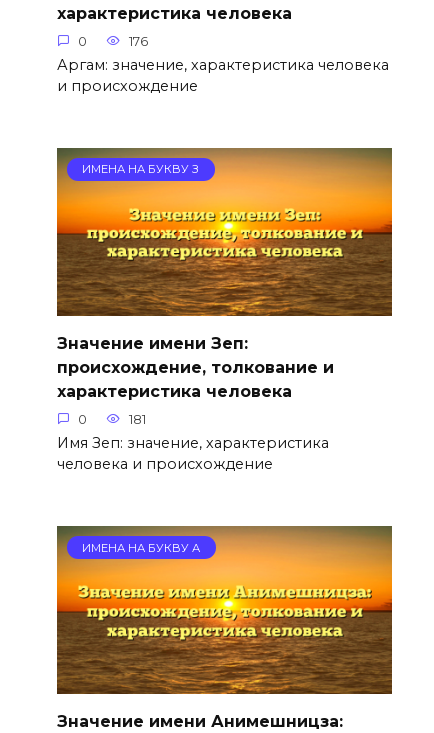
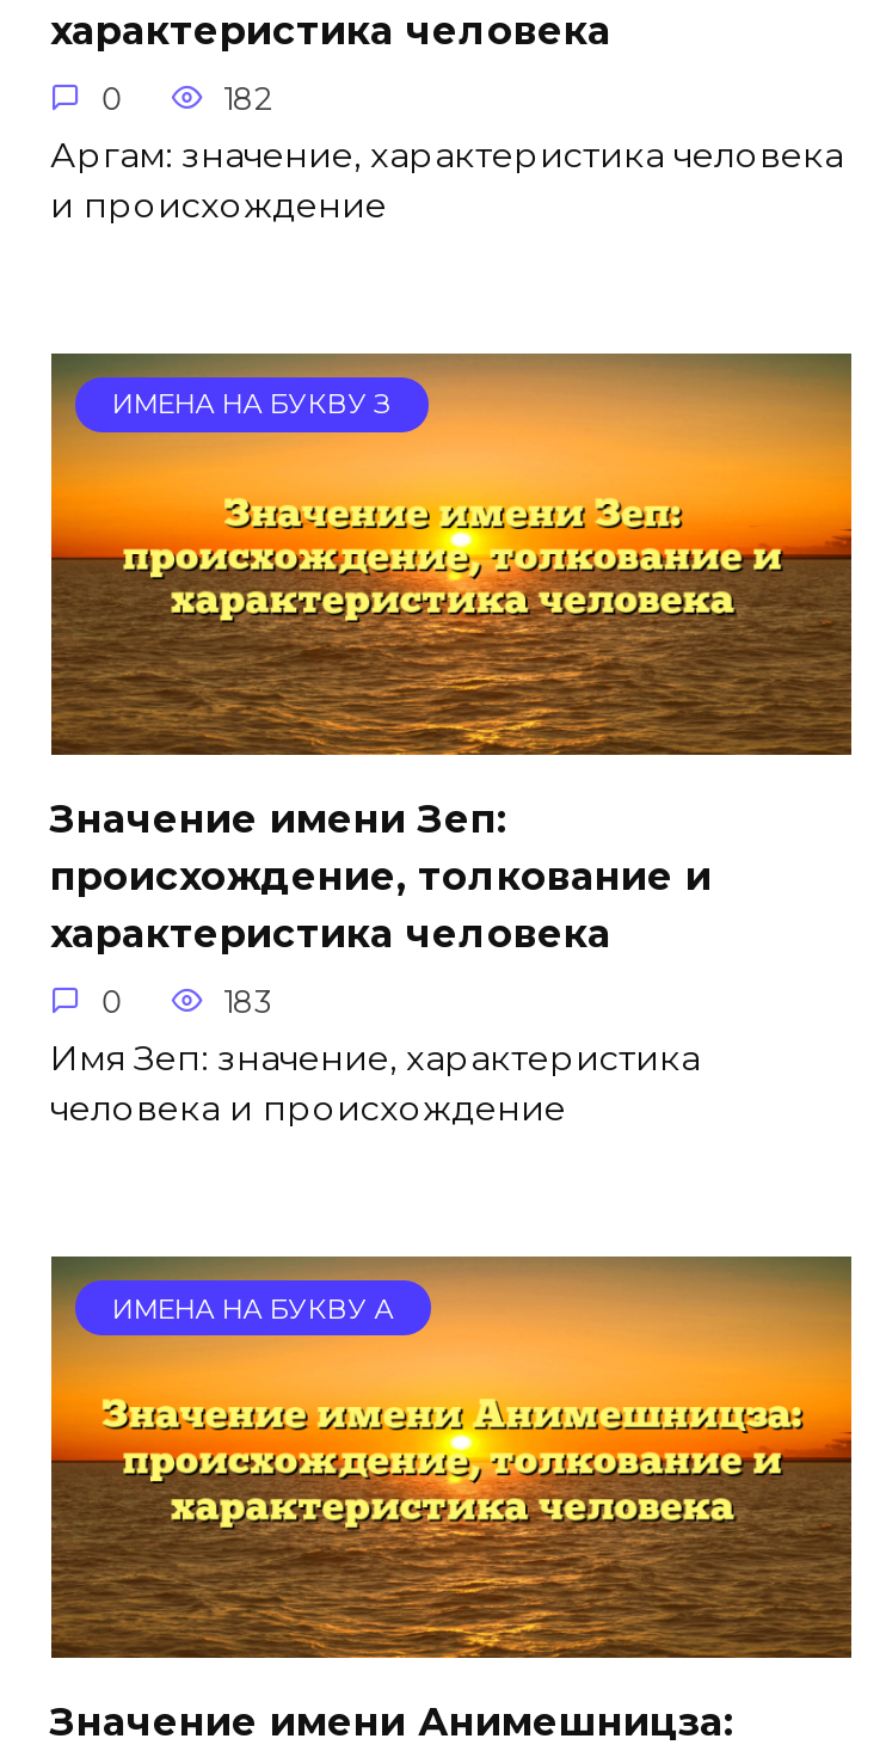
- 176
+ 182

- 181
+ 183
